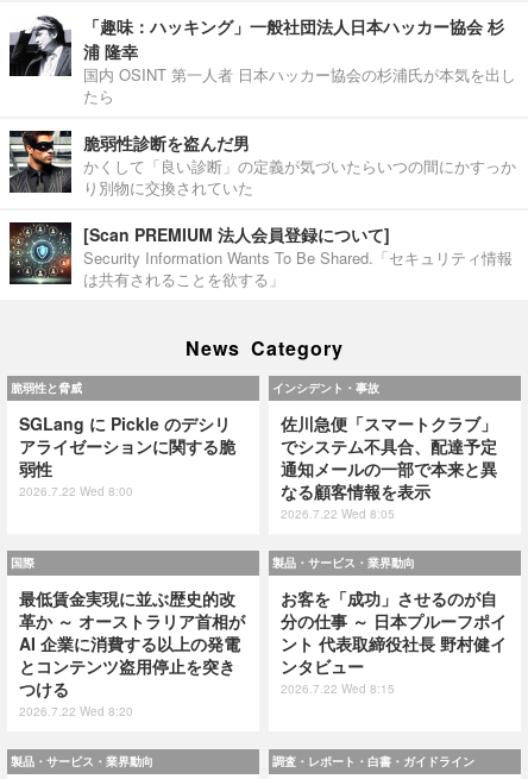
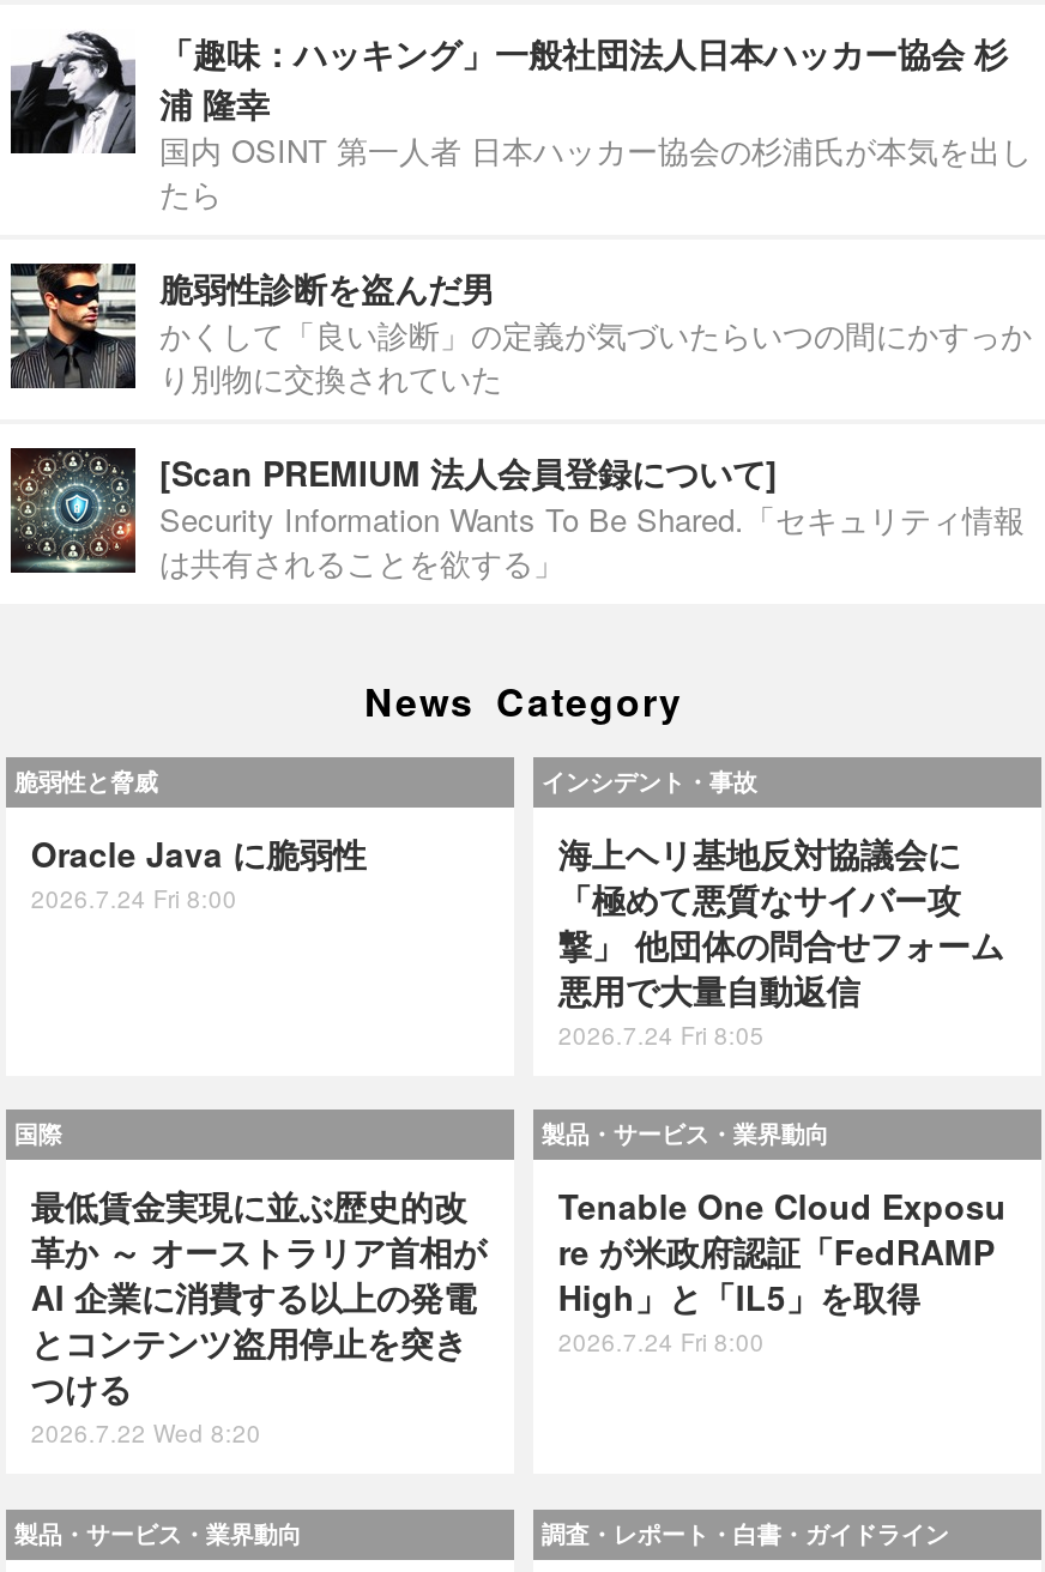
- SGLang に Pickle のデシリ
- アライゼーションに関する脆
- 弱性
- 2026.7.22 Wed 8:00
+ Oracle Java に脆弱性
+ 2026.7.24 Fri 8:00

- 佐川急便「スマートクラブ」
- でシステム不具合、配達予定
- 通知メールの一部で本来と異
- なる顧客情報を表示
- 2026.7.22 Wed 8:05
+ 海上ヘリ基地反対協議会に
+ 「極めて悪質なサイバー攻
+ 撃」 他団体の問合せフォーム
+ 悪用で大量自動返信
+ 2026.7.24 Fri 8:05

- お客を「成功」させるのが自
- 分の仕事 ～ 日本プルーフポイ
- ント 代表取締役社長 野村健イ
- ンタビュー
- 2026.7.22 Wed 8:15
+ Tenable One Cloud Exposu
+ re が米政府認証「FedRAMP
+ High」と「IL5」を取得
+ 2026.7.24 Fri 8:00
